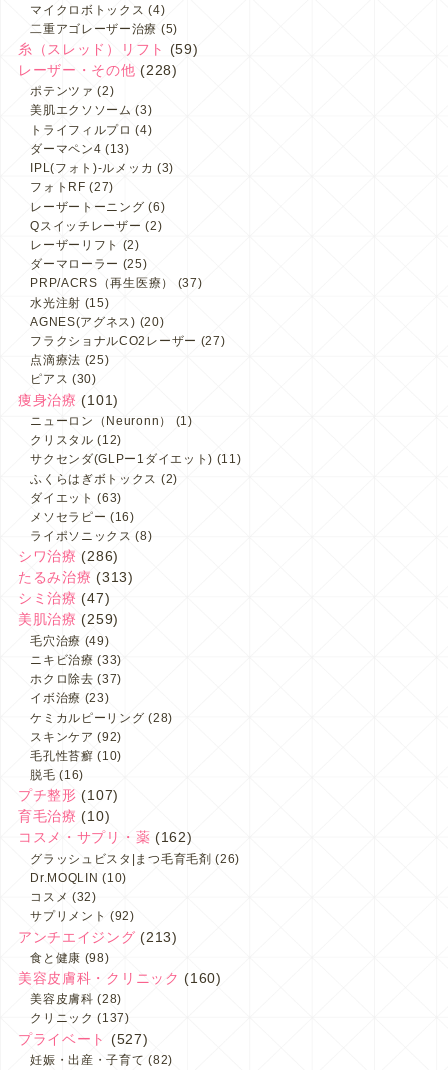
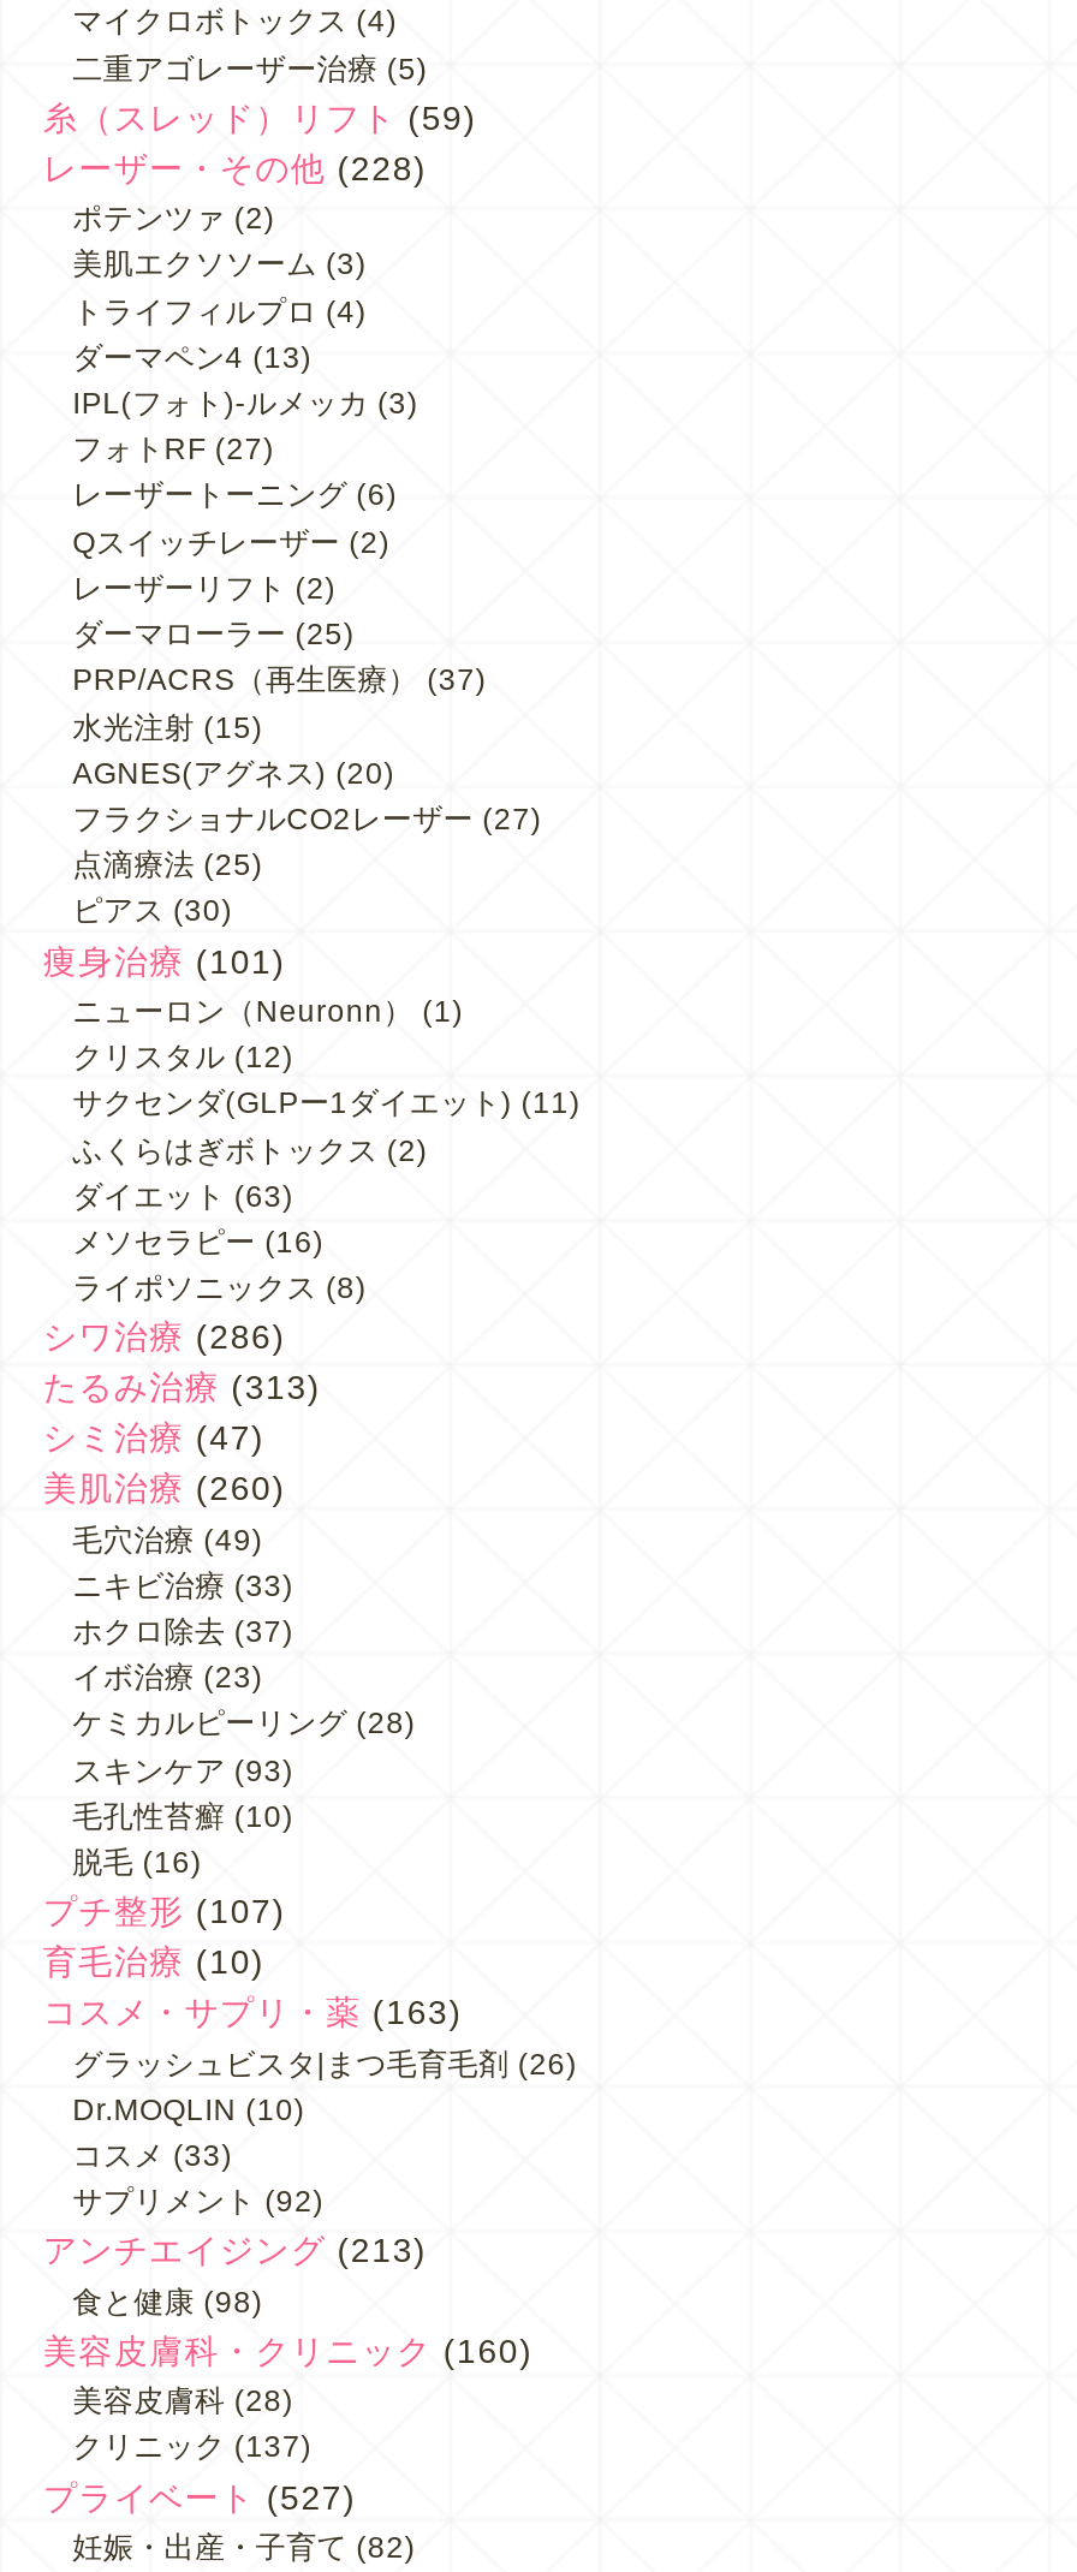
- 美肌治療(259)
+ 美肌治療(260)

- スキンケア(92)
+ スキンケア(93)

- コスメ・サプリ・薬(162)
+ コスメ・サプリ・薬(163)

- コスメ(32)
+ コスメ(33)
